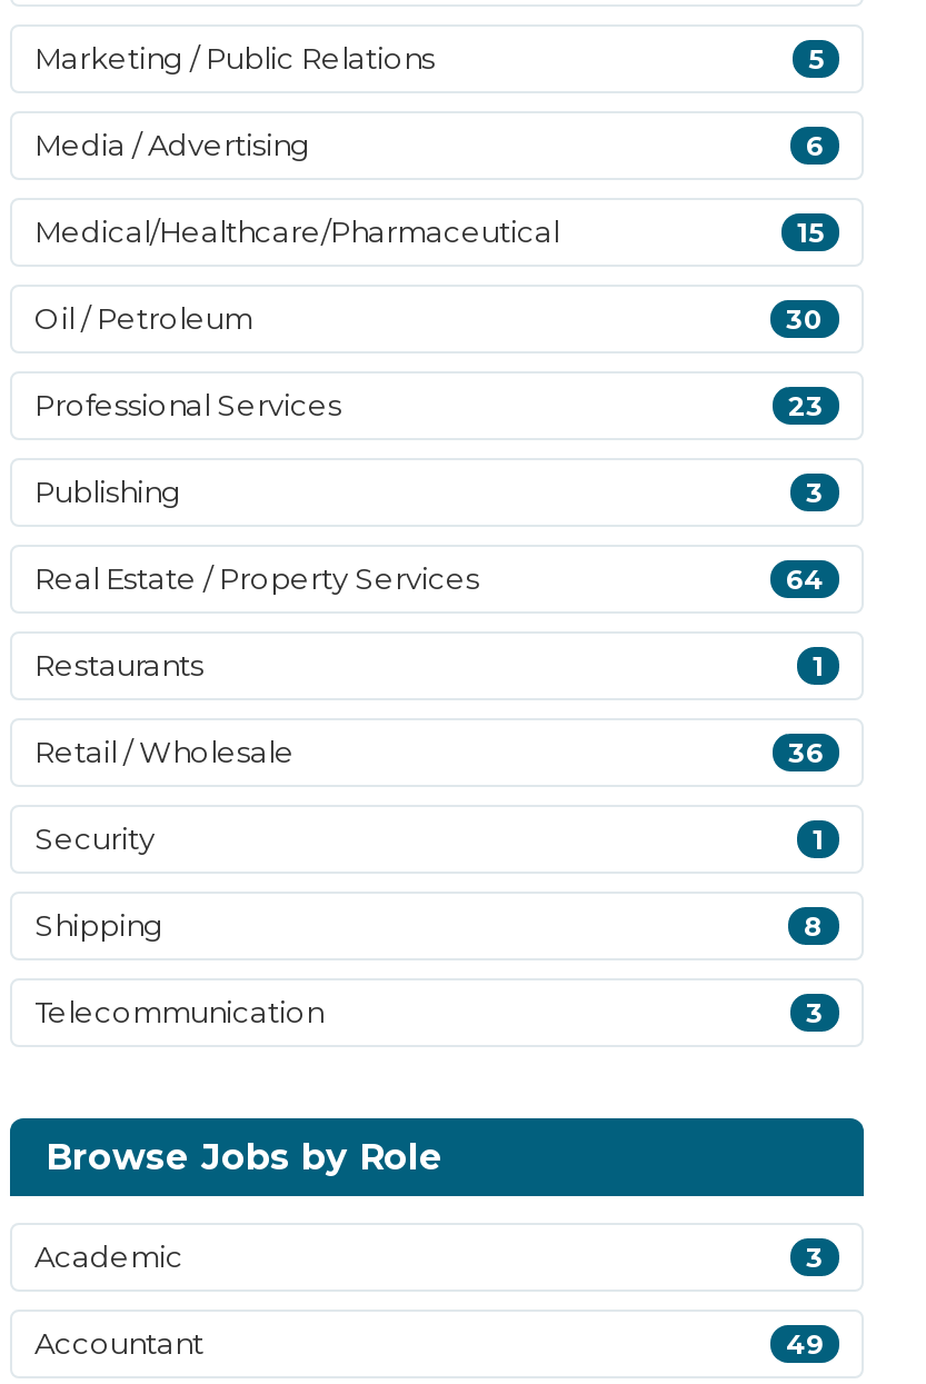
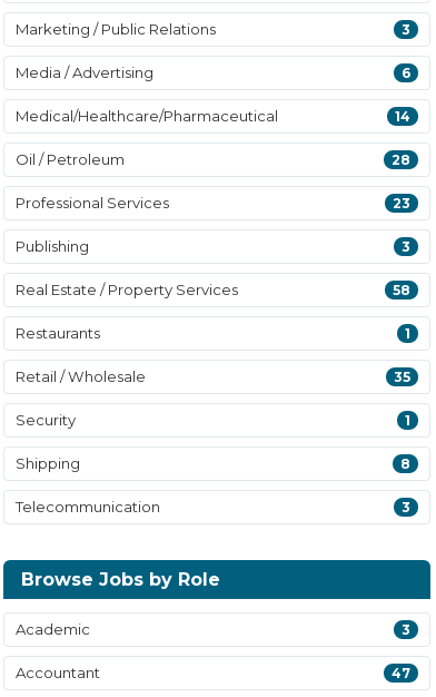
- 5
+ 3

- 15
+ 14

- 30
+ 28

- 64
+ 58

- 36
+ 35

- 49
+ 47
